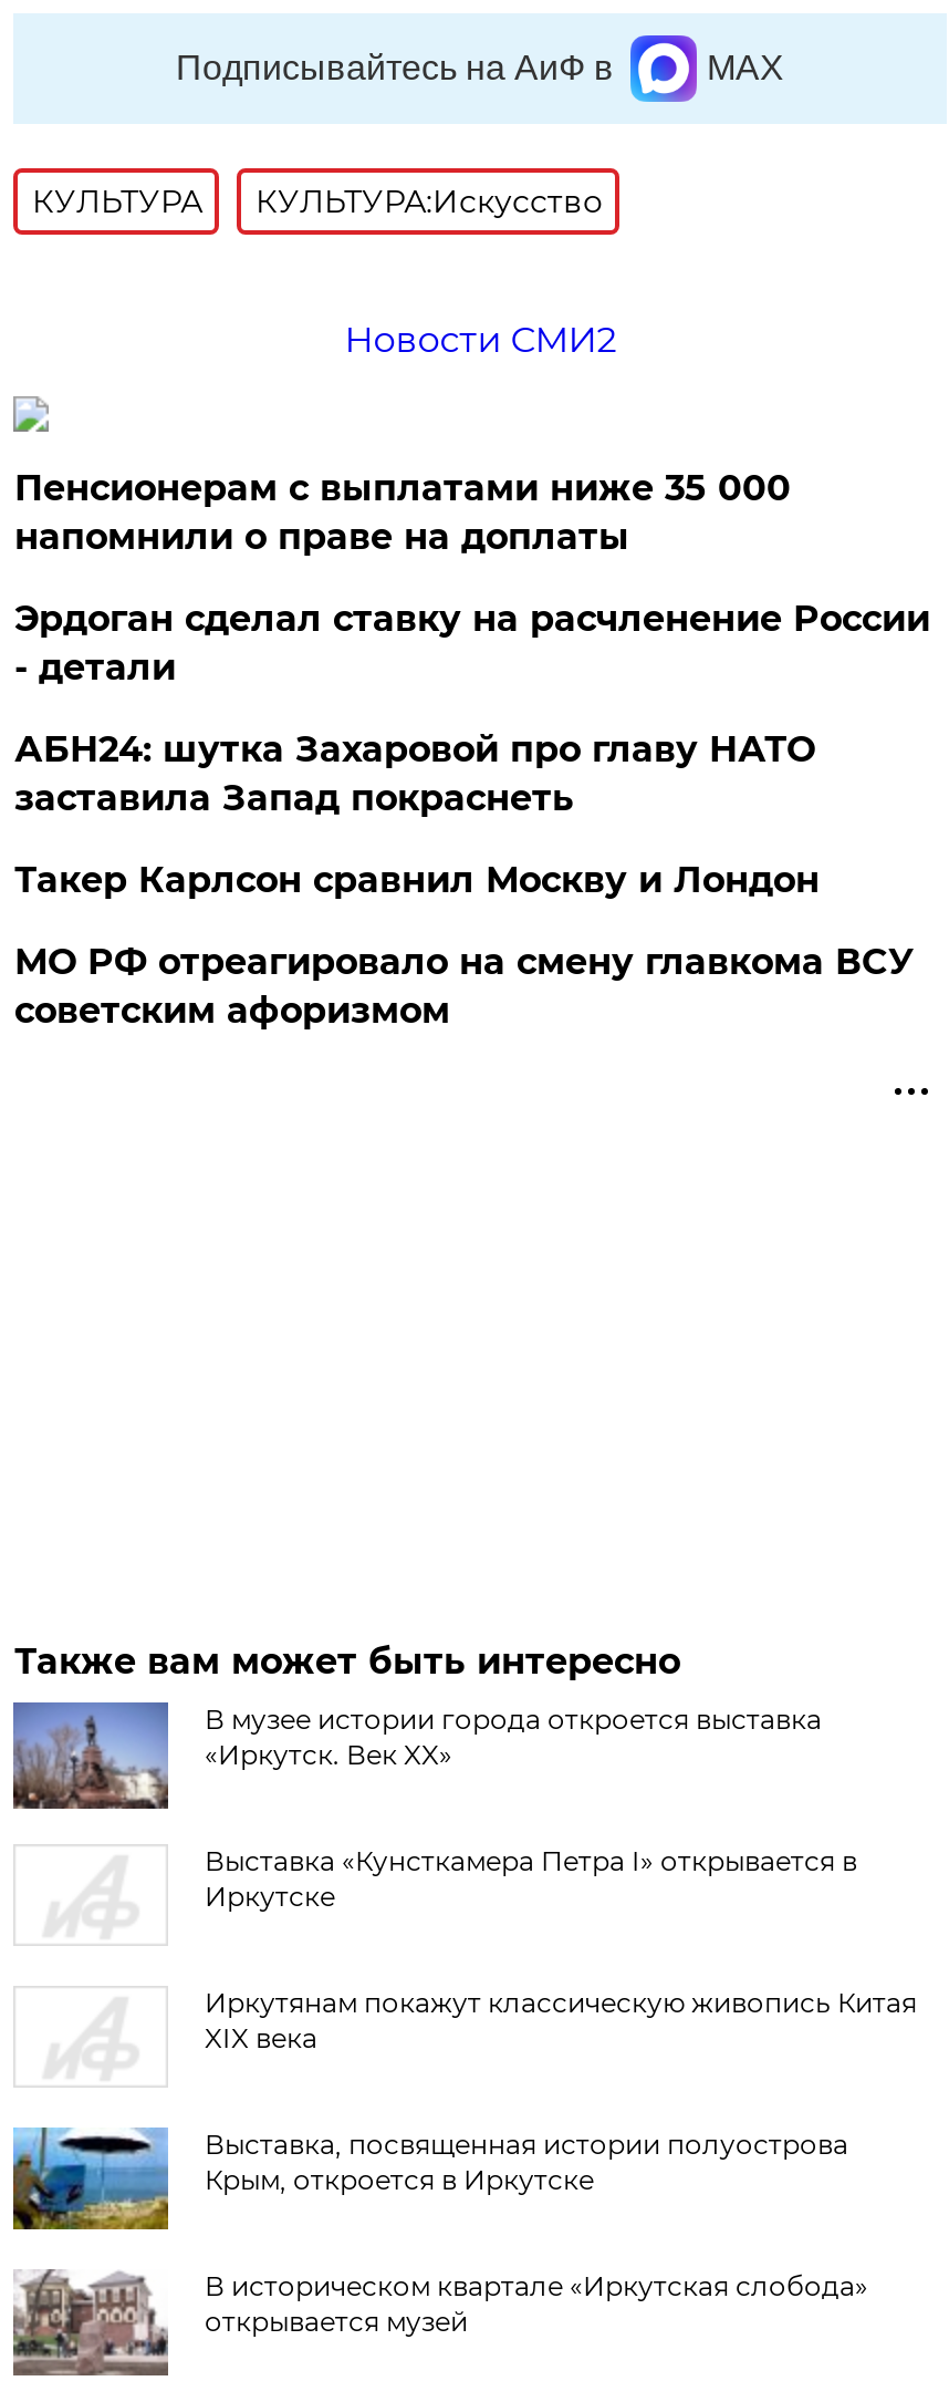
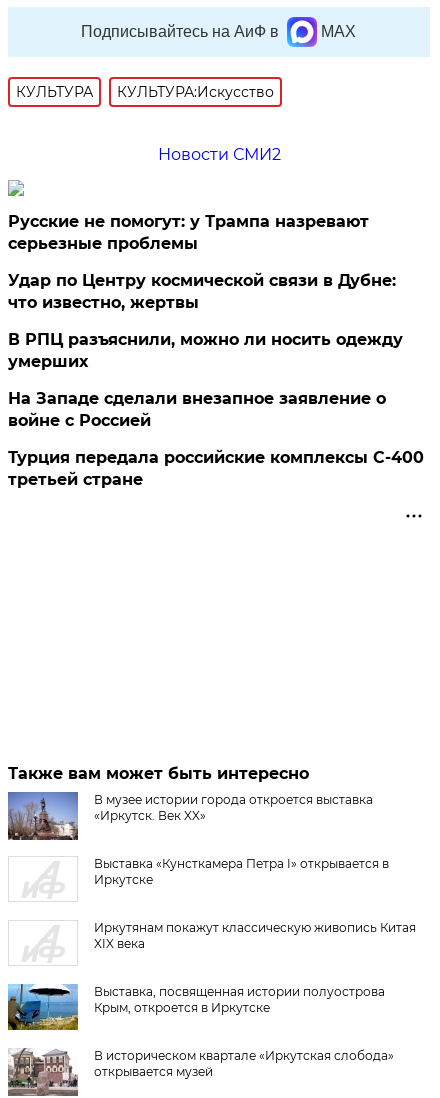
- Пенсионерам с выплатами ниже 35 000
- напомнили о праве на доплаты
+ Русские не помогут: у Трампа назревают
+ серьезные проблемы

- Эрдоган сделал ставку на расчленение России
- - детали
+ Удар по Центру космической связи в Дубне:
+ что известно, жертвы

- АБН24: шутка Захаровой про главу НАТО
- заставила Запад покраснеть
+ В РПЦ разъяснили, можно ли носить одежду
+ умерших

- Такер Карлсон сравнил Москву и Лондон
+ На Западе сделали внезапное заявление о
+ войне с Россией

- МО РФ отреагировало на смену главкома ВСУ
- советским афоризмом
+ Турция передала российские комплексы С-400
+ третьей стране
